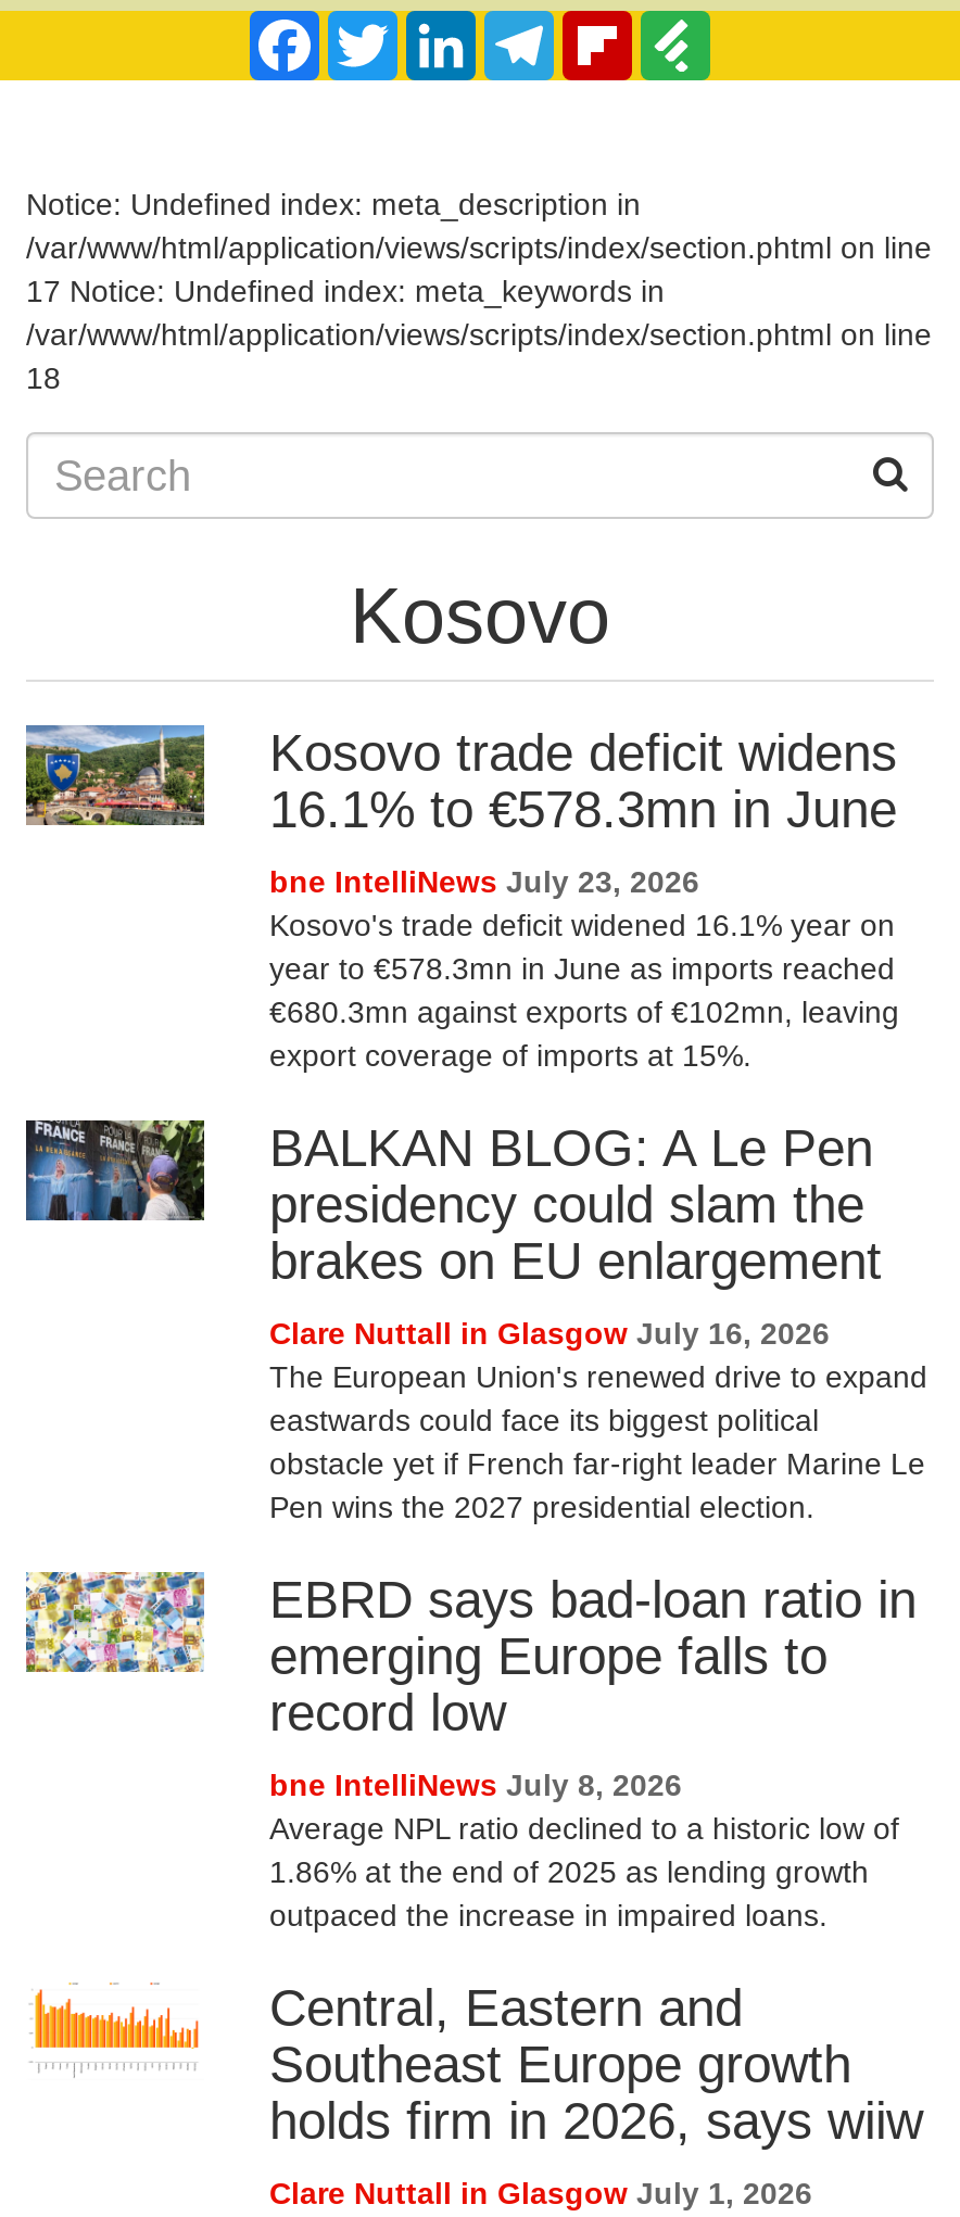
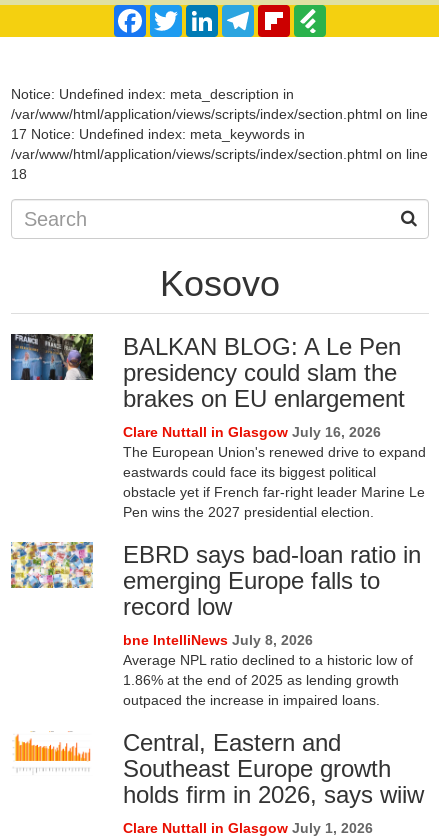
- [image]
- Kosovo trade deficit widens
- 16.1% to €578.3mn in June
- bne IntelliNews July 23, 2026
- Kosovo's trade deficit widened 16.1% year on
- year to €578.3mn in June as imports reached
- €680.3mn against exports of €102mn, leaving
- export coverage of imports at 15%.
